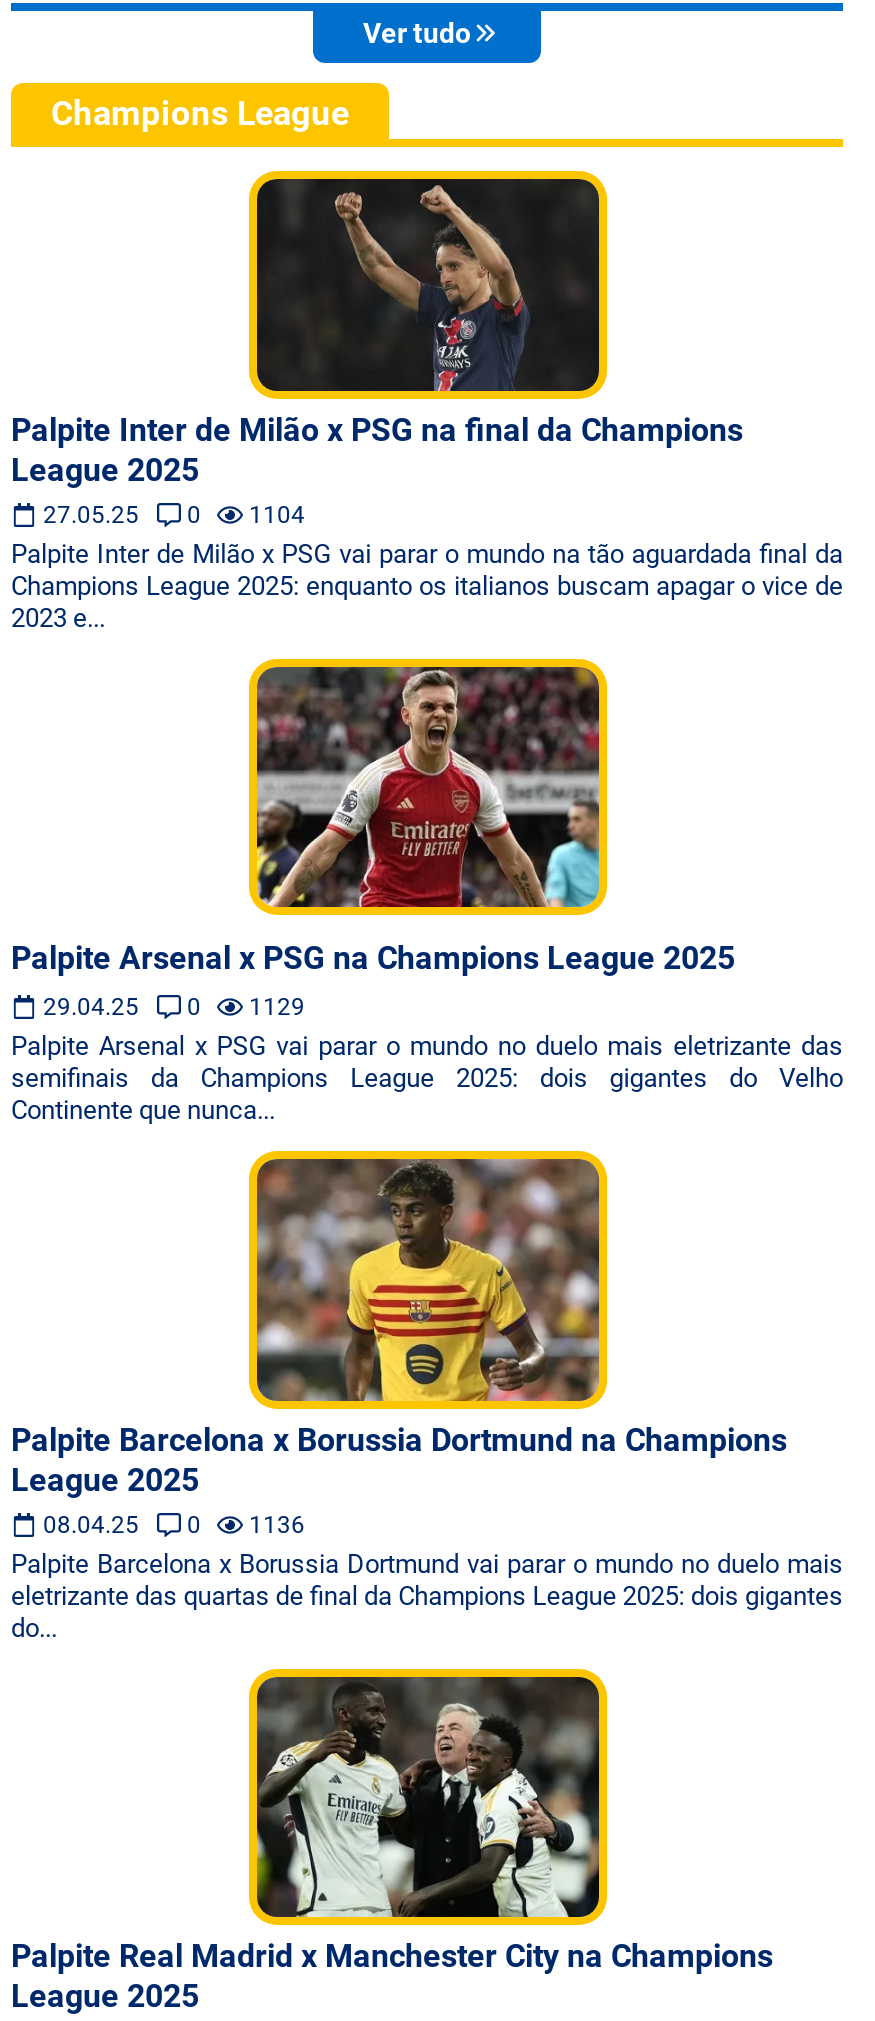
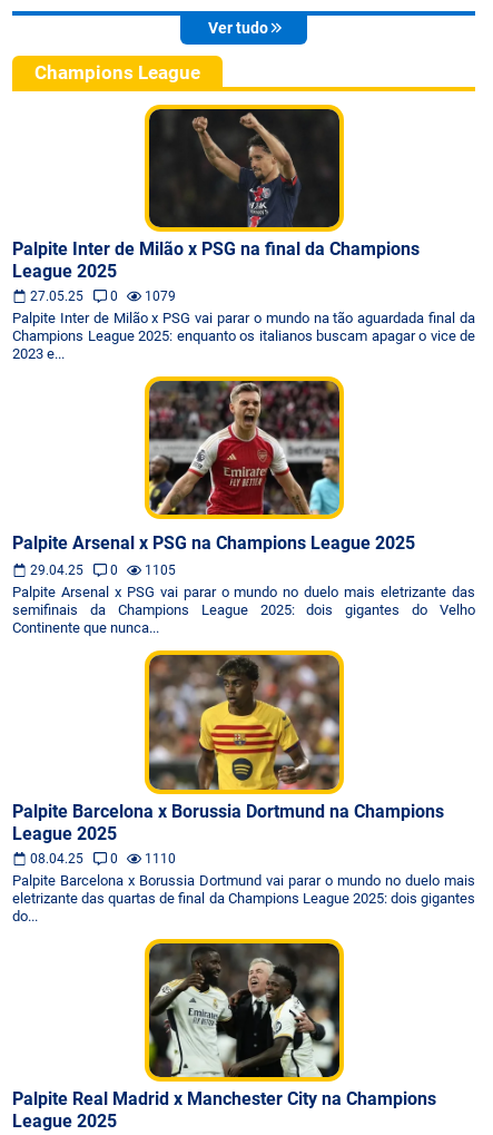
- 27.05.25 0 1104
+ 27.05.25 0 1079

- 29.04.25 0 1129
+ 29.04.25 0 1105

- 08.04.25 0 1136
+ 08.04.25 0 1110
